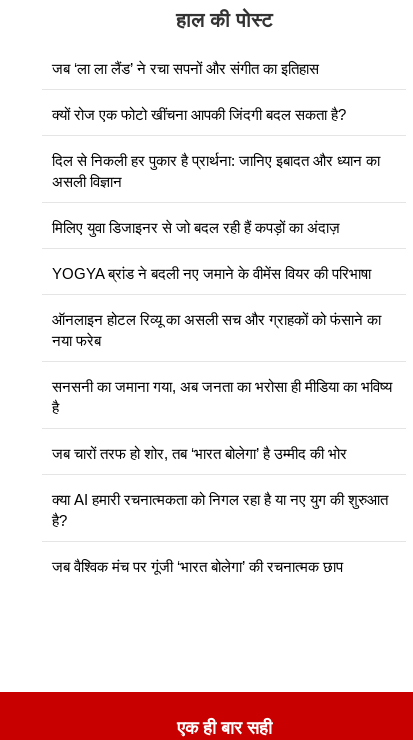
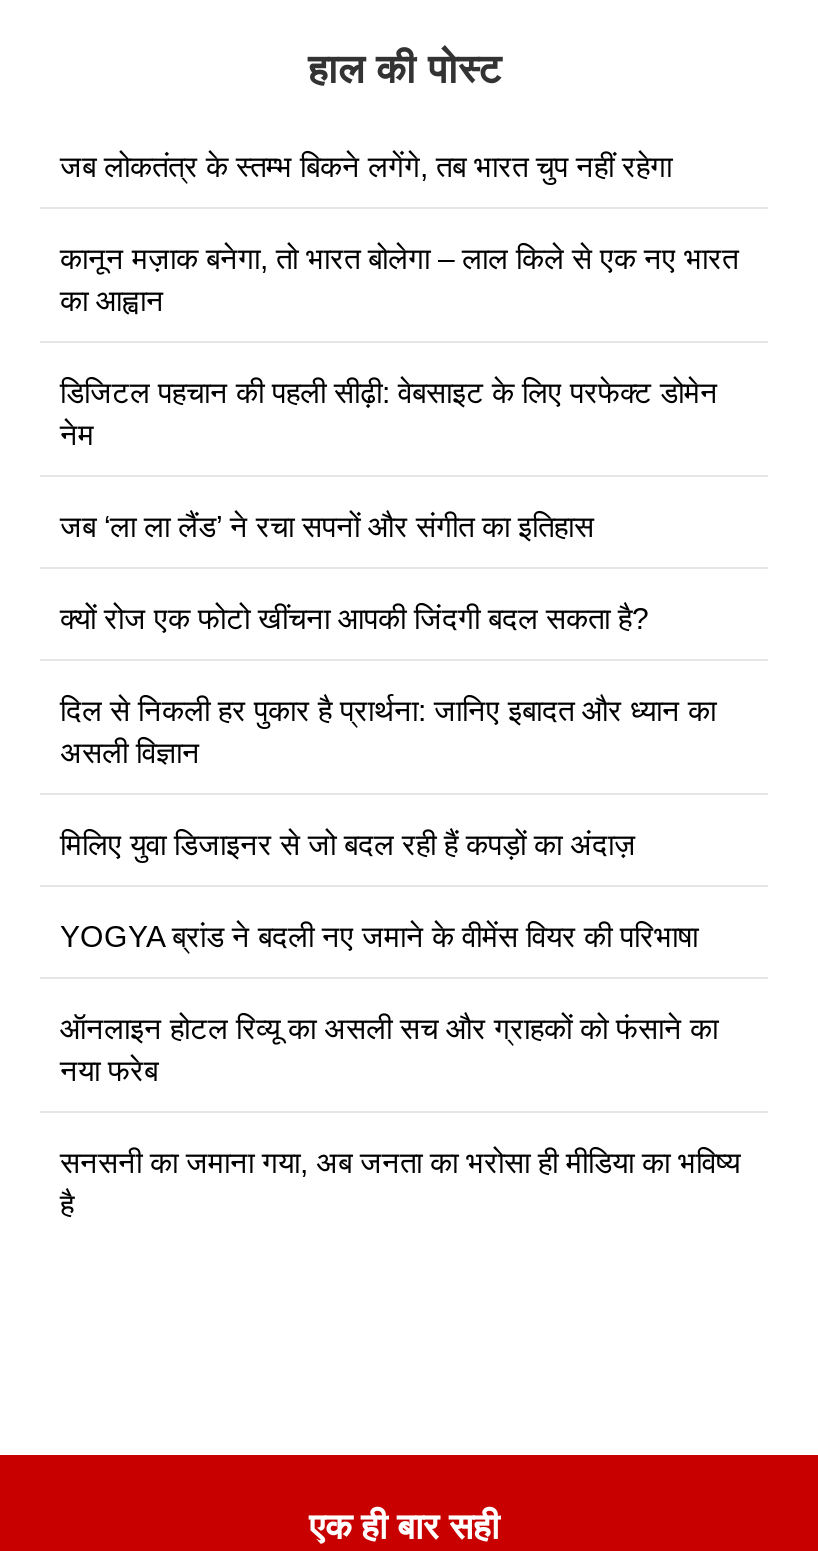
+ जब लोकतंत्र के स्तम्भ बिकने लगेंगे, तब भारत चुप नहीं रहेगा
+ कानून मज़ाक बनेगा, तो भारत बोलेगा – लाल किले से एक नए भारत
+ का आह्वान
+ डिजिटल पहचान की पहली सीढ़ी: वेबसाइट के लिए परफेक्ट डोमेन
+ नेम

moved down: जब ‘ला ला लैंड’ ने रचा सपनों और संगीत का इतिहास | क्यों रोज एक फोटो खींचना आपकी जिंदगी बदल सकता है? | दिल से निकली हर पुकार है प्रार्थना: जानिए इबादत और ध्यान का | ... | सनसनी का जमाना गया, अब जनता का भरोसा ही मीडिया का भविष्य | है

- जब चारों तरफ हो शोर, तब ‘भारत बोलेगा’ है उम्मीद की भोर
- क्या AI हमारी रचनात्मकता को निगल रहा है या नए युग की शुरुआत
- है?
- जब वैश्विक मंच पर गूंजी ‘भारत बोलेगा’ की रचनात्मक छाप
